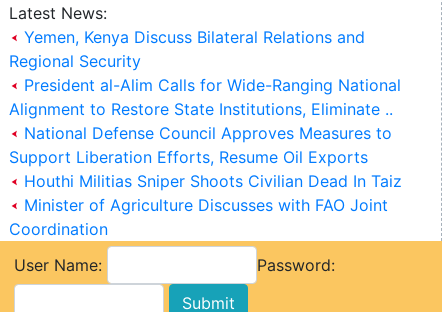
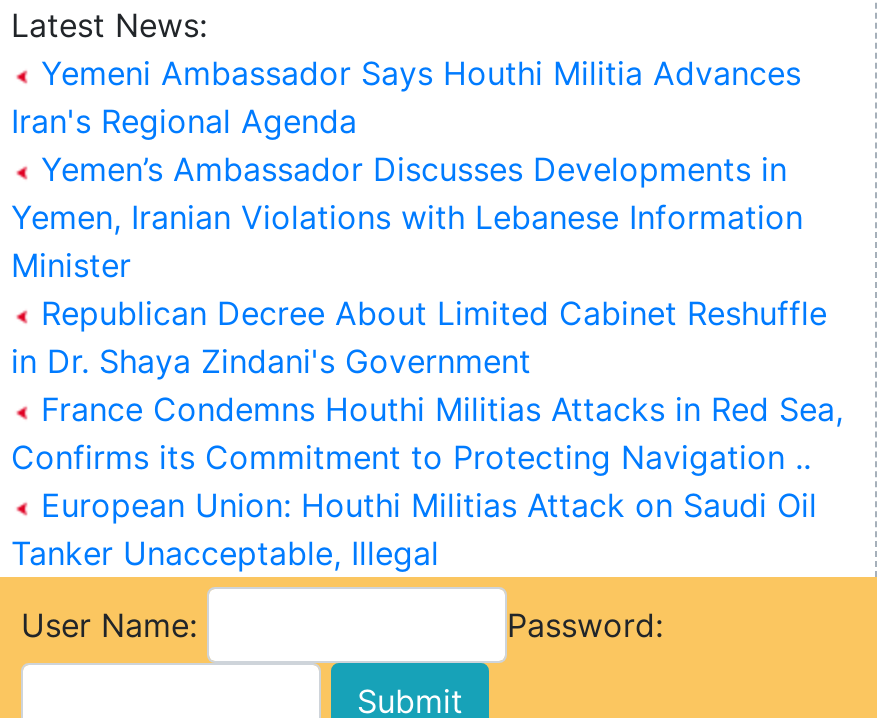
- Yemen, Kenya Discuss Bilateral Relations and
- Regional Security
- President al-Alim Calls for Wide-Ranging National
- Alignment to Restore State Institutions, Eliminate ..
- National Defense Council Approves Measures to
- Support Liberation Efforts, Resume Oil Exports
- Houthi Militias Sniper Shoots Civilian Dead In Taiz
- Minister of Agriculture Discusses with FAO Joint
- Coordination
+ Yemeni Ambassador Says Houthi Militia Advances
+ Iran's Regional Agenda
+ Yemen’s Ambassador Discusses Developments in
+ Yemen, Iranian Violations with Lebanese Information
+ Minister
+ Republican Decree About Limited Cabinet Reshuffle
+ in Dr. Shaya Zindani's Government
+ France Condemns Houthi Militias Attacks in Red Sea,
+ Confirms its Commitment to Protecting Navigation ..
+ European Union: Houthi Militias Attack on Saudi Oil
+ Tanker Unacceptable, Illegal
